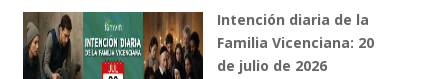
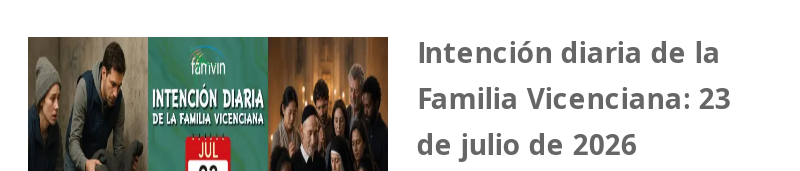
- Familia Vicenciana: 20
+ Familia Vicenciana: 23
